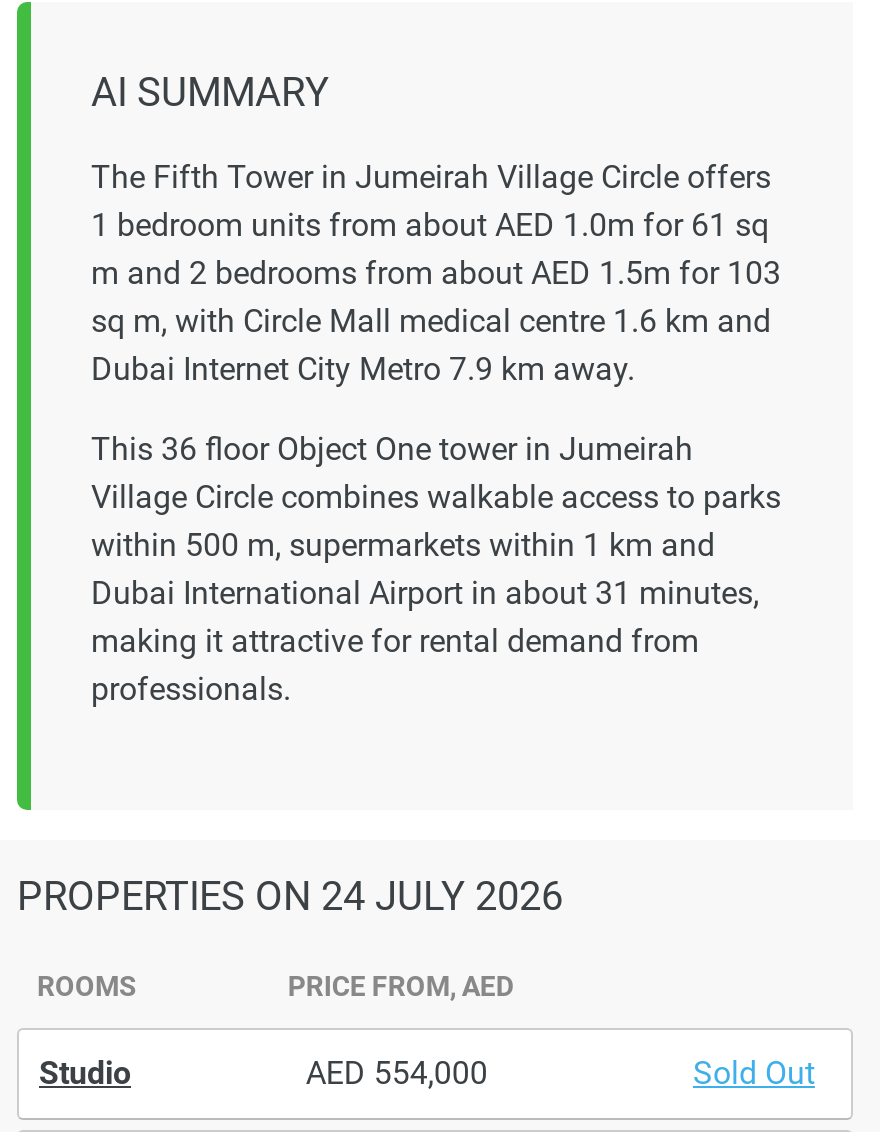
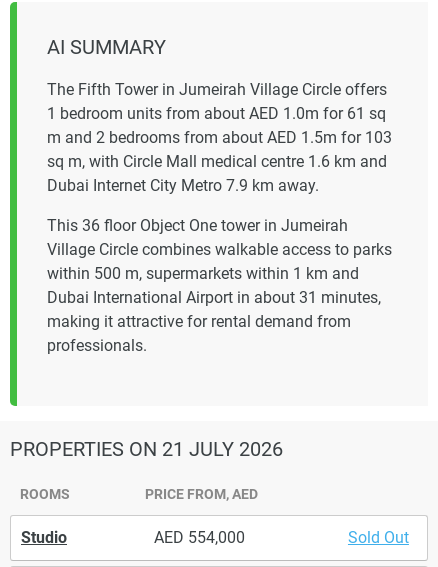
- PROPERTIES ON 24 JULY 2026
+ PROPERTIES ON 21 JULY 2026
